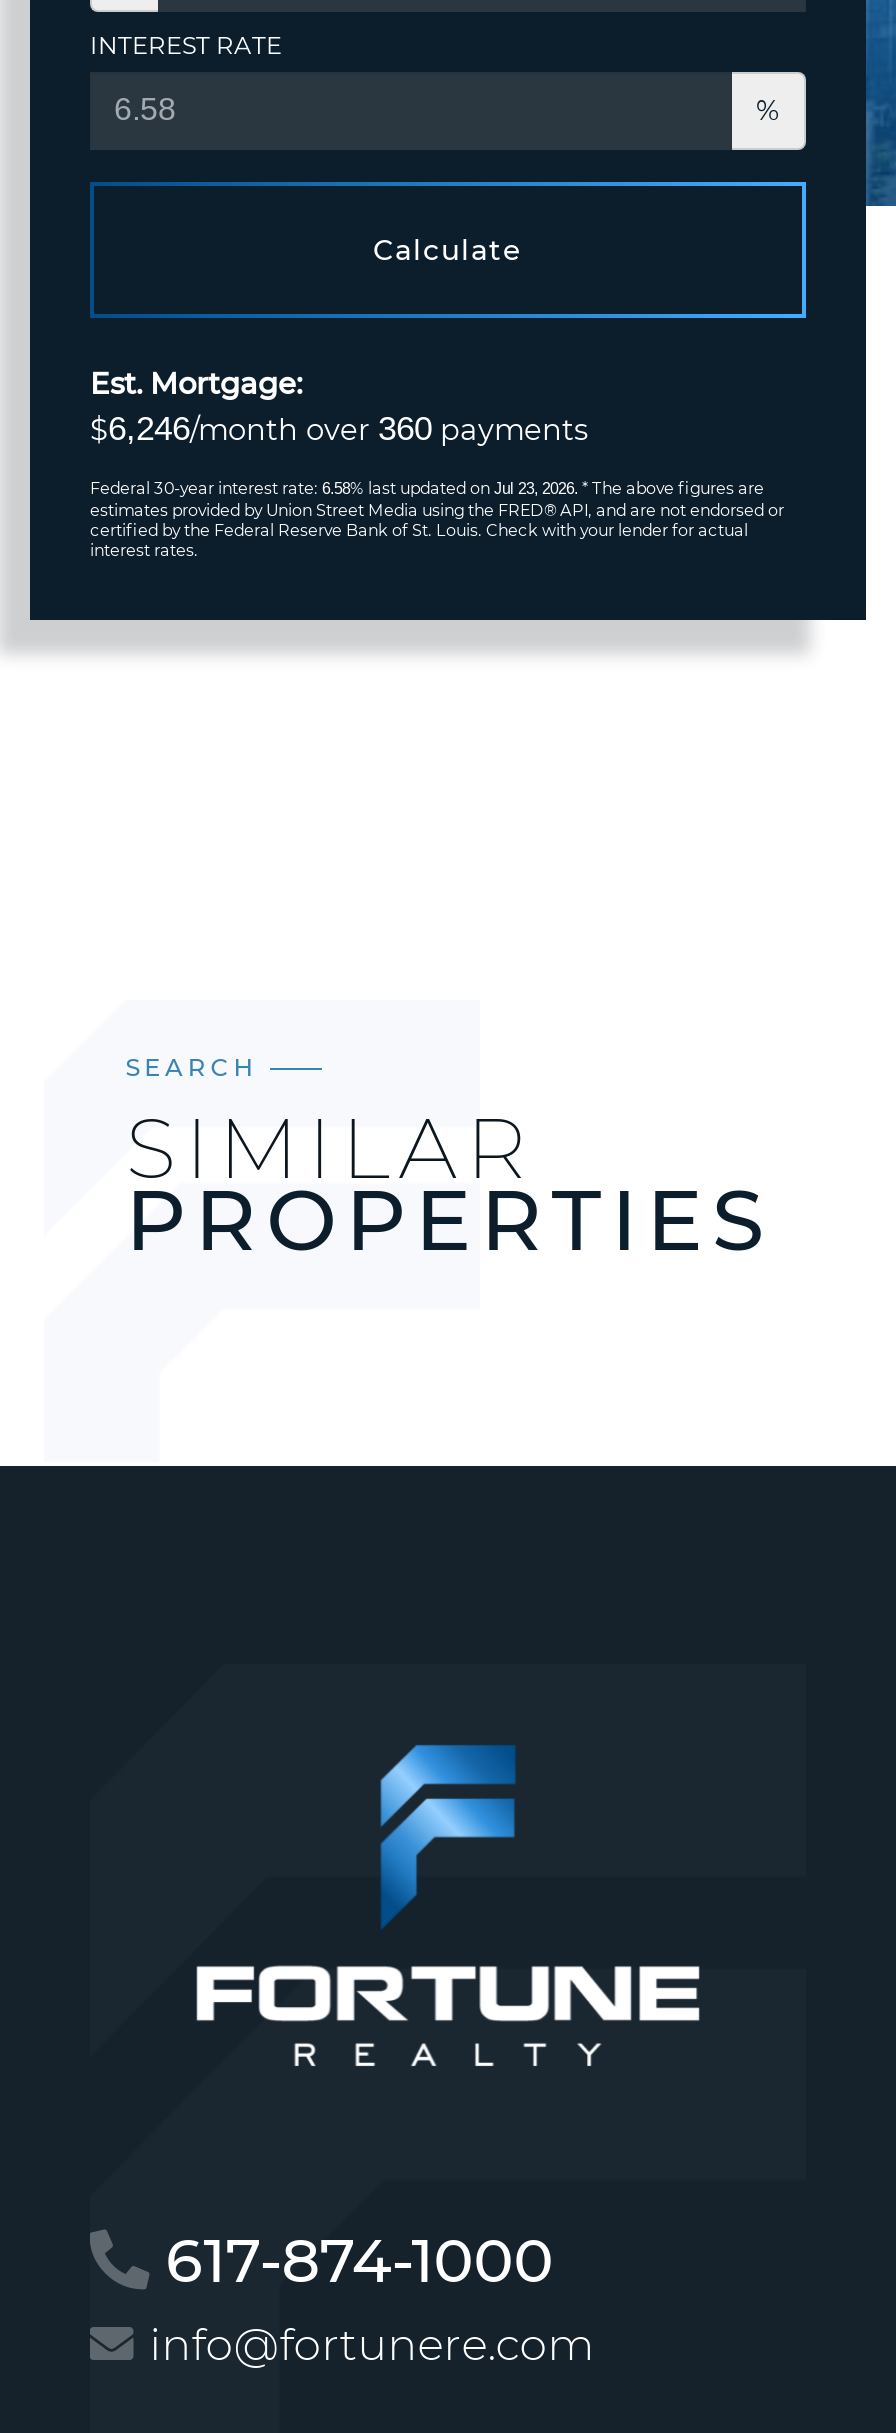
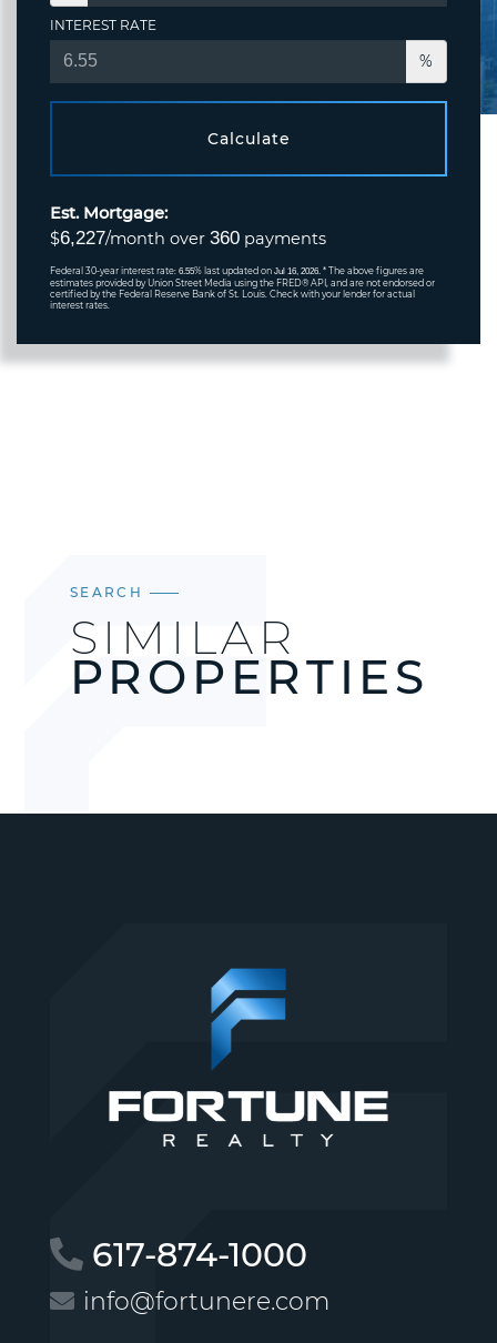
- $6,246/month over 360 payments
+ $6,227/month over 360 payments

- Federal 30-year interest rate: 6.58% last updated on Jul 23, 2026. * The above figures are
+ Federal 30-year interest rate: 6.55% last updated on Jul 16, 2026. * The above figures are
